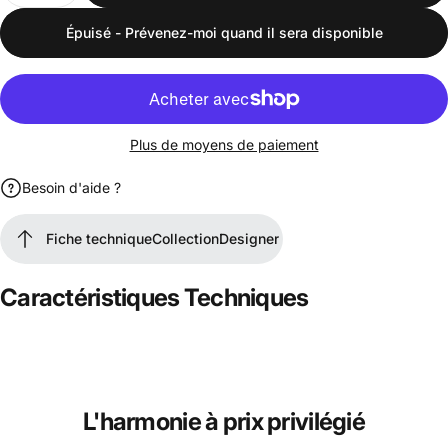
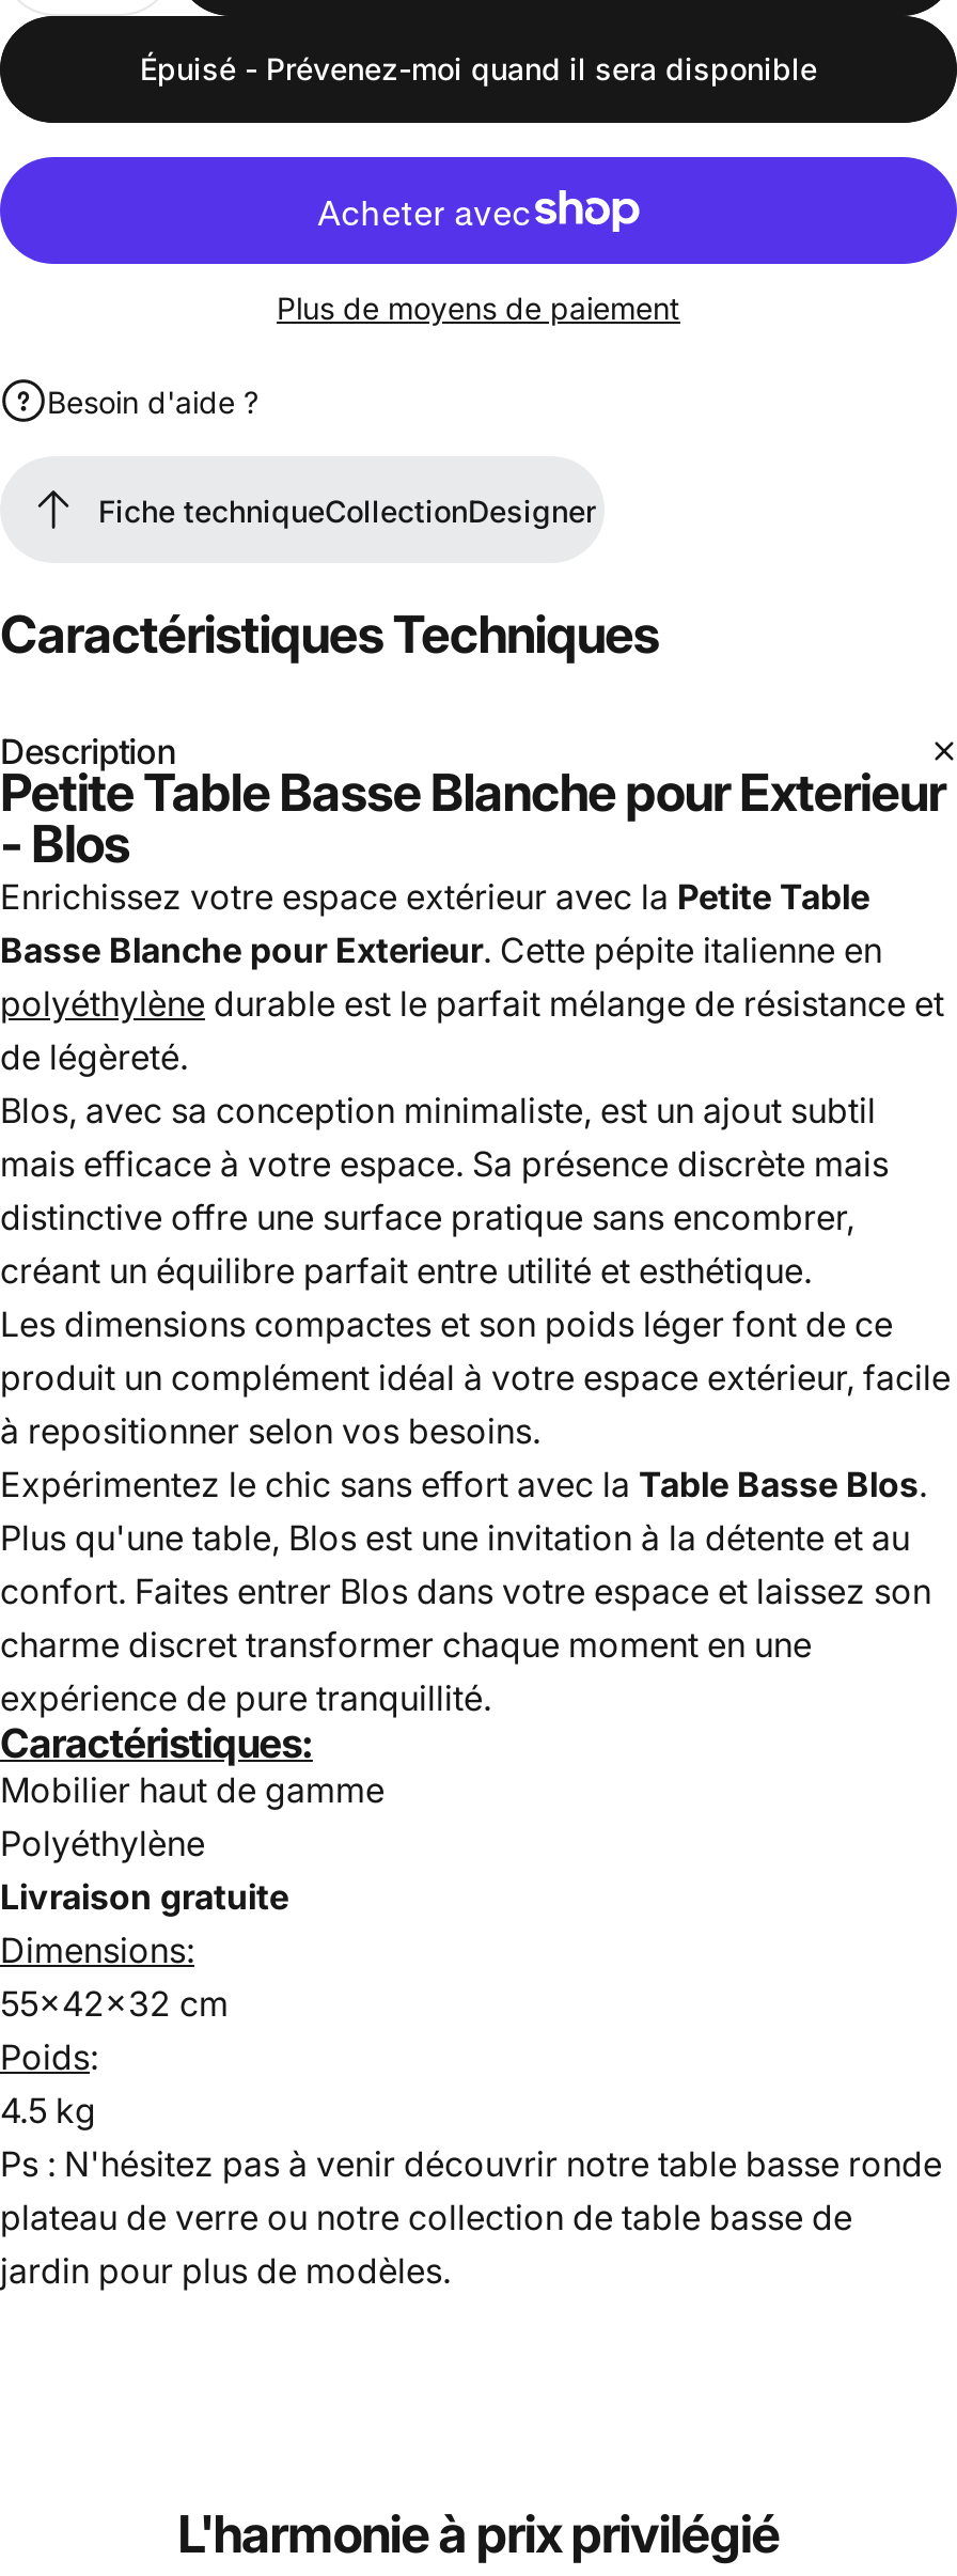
+ Description
+ Petite Table Basse Blanche pour Exterieur
+ - Blos
+ Enrichissez votre espace extérieur avec la Petite Table
+ Basse Blanche pour Exterieur. Cette pépite italienne en
+ polyéthylène durable est le parfait mélange de résistance et
+ de légèreté.
+ Blos, avec sa conception minimaliste, est un ajout subtil
+ mais efficace à votre espace. Sa présence discrète mais
+ distinctive offre une surface pratique sans encombrer,
+ créant un équilibre parfait entre utilité et esthétique.
+ Les dimensions compactes et son poids léger font de ce
+ produit un complément idéal à votre espace extérieur, facile
+ à repositionner selon vos besoins.
+ Expérimentez le chic sans effort avec la Table Basse Blos.
+ Plus qu'une table, Blos est une invitation à la détente et au
+ confort. Faites entrer Blos dans votre espace et laissez son
+ charme discret transformer chaque moment en une
+ expérience de pure tranquillité.
+ Caractéristiques:
+ Mobilier haut de gamme
+ Polyéthylène
+ Livraison gratuite
+ Dimensions:
+ 55x42x32 cm
+ Poids:
+ 4.5 kg
+ Ps : N'hésitez pas à venir découvrir notre table basse ronde
+ plateau de verre ou notre collection de table basse de
+ jardin pour plus de modèles.
